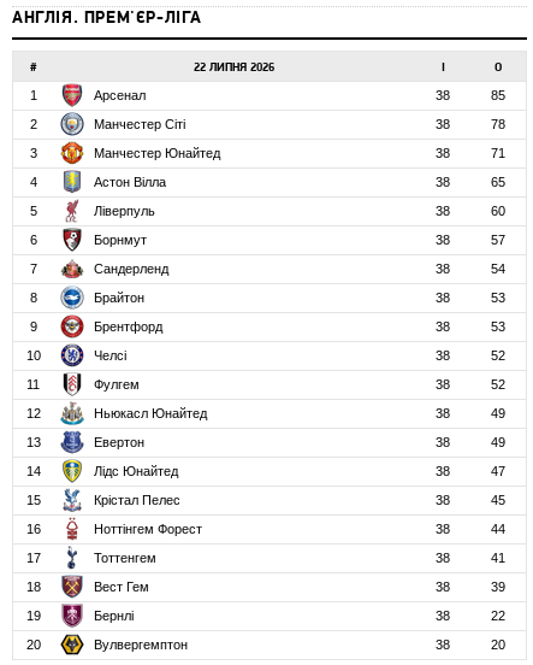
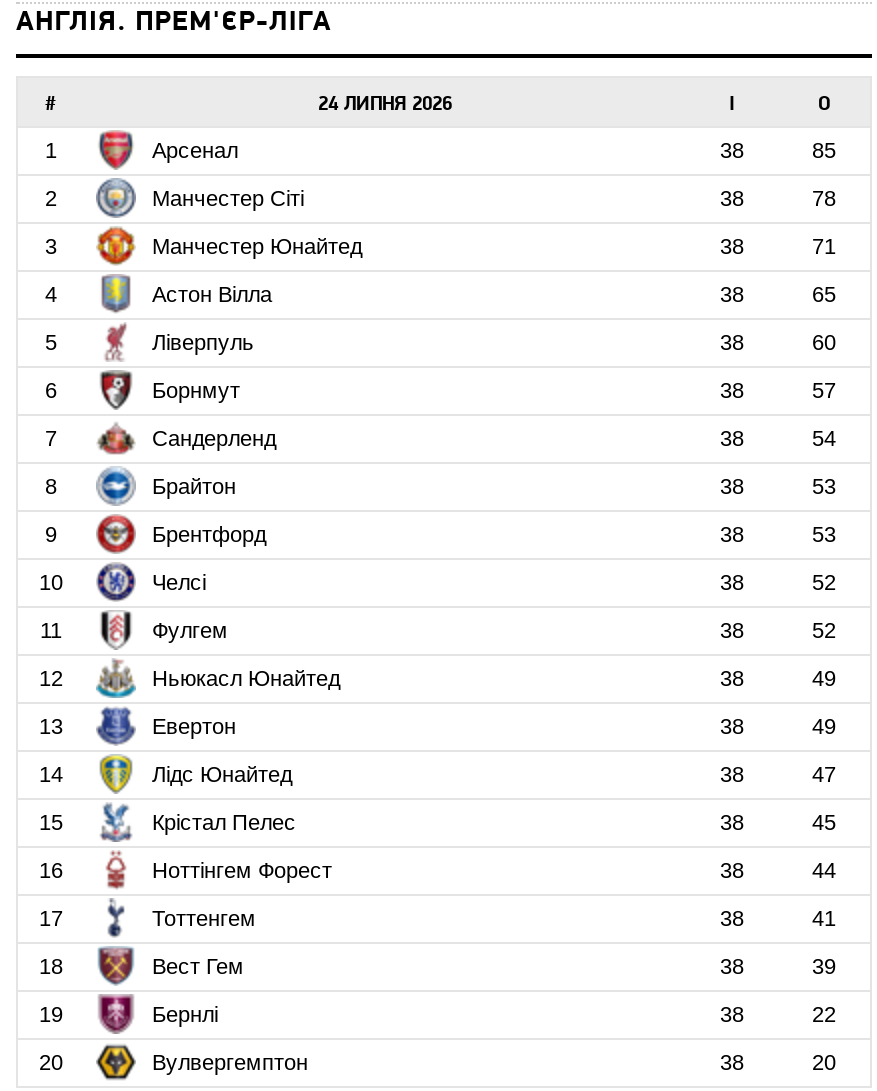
- 22 ЛИПНЯ 2026
+ 24 ЛИПНЯ 2026
